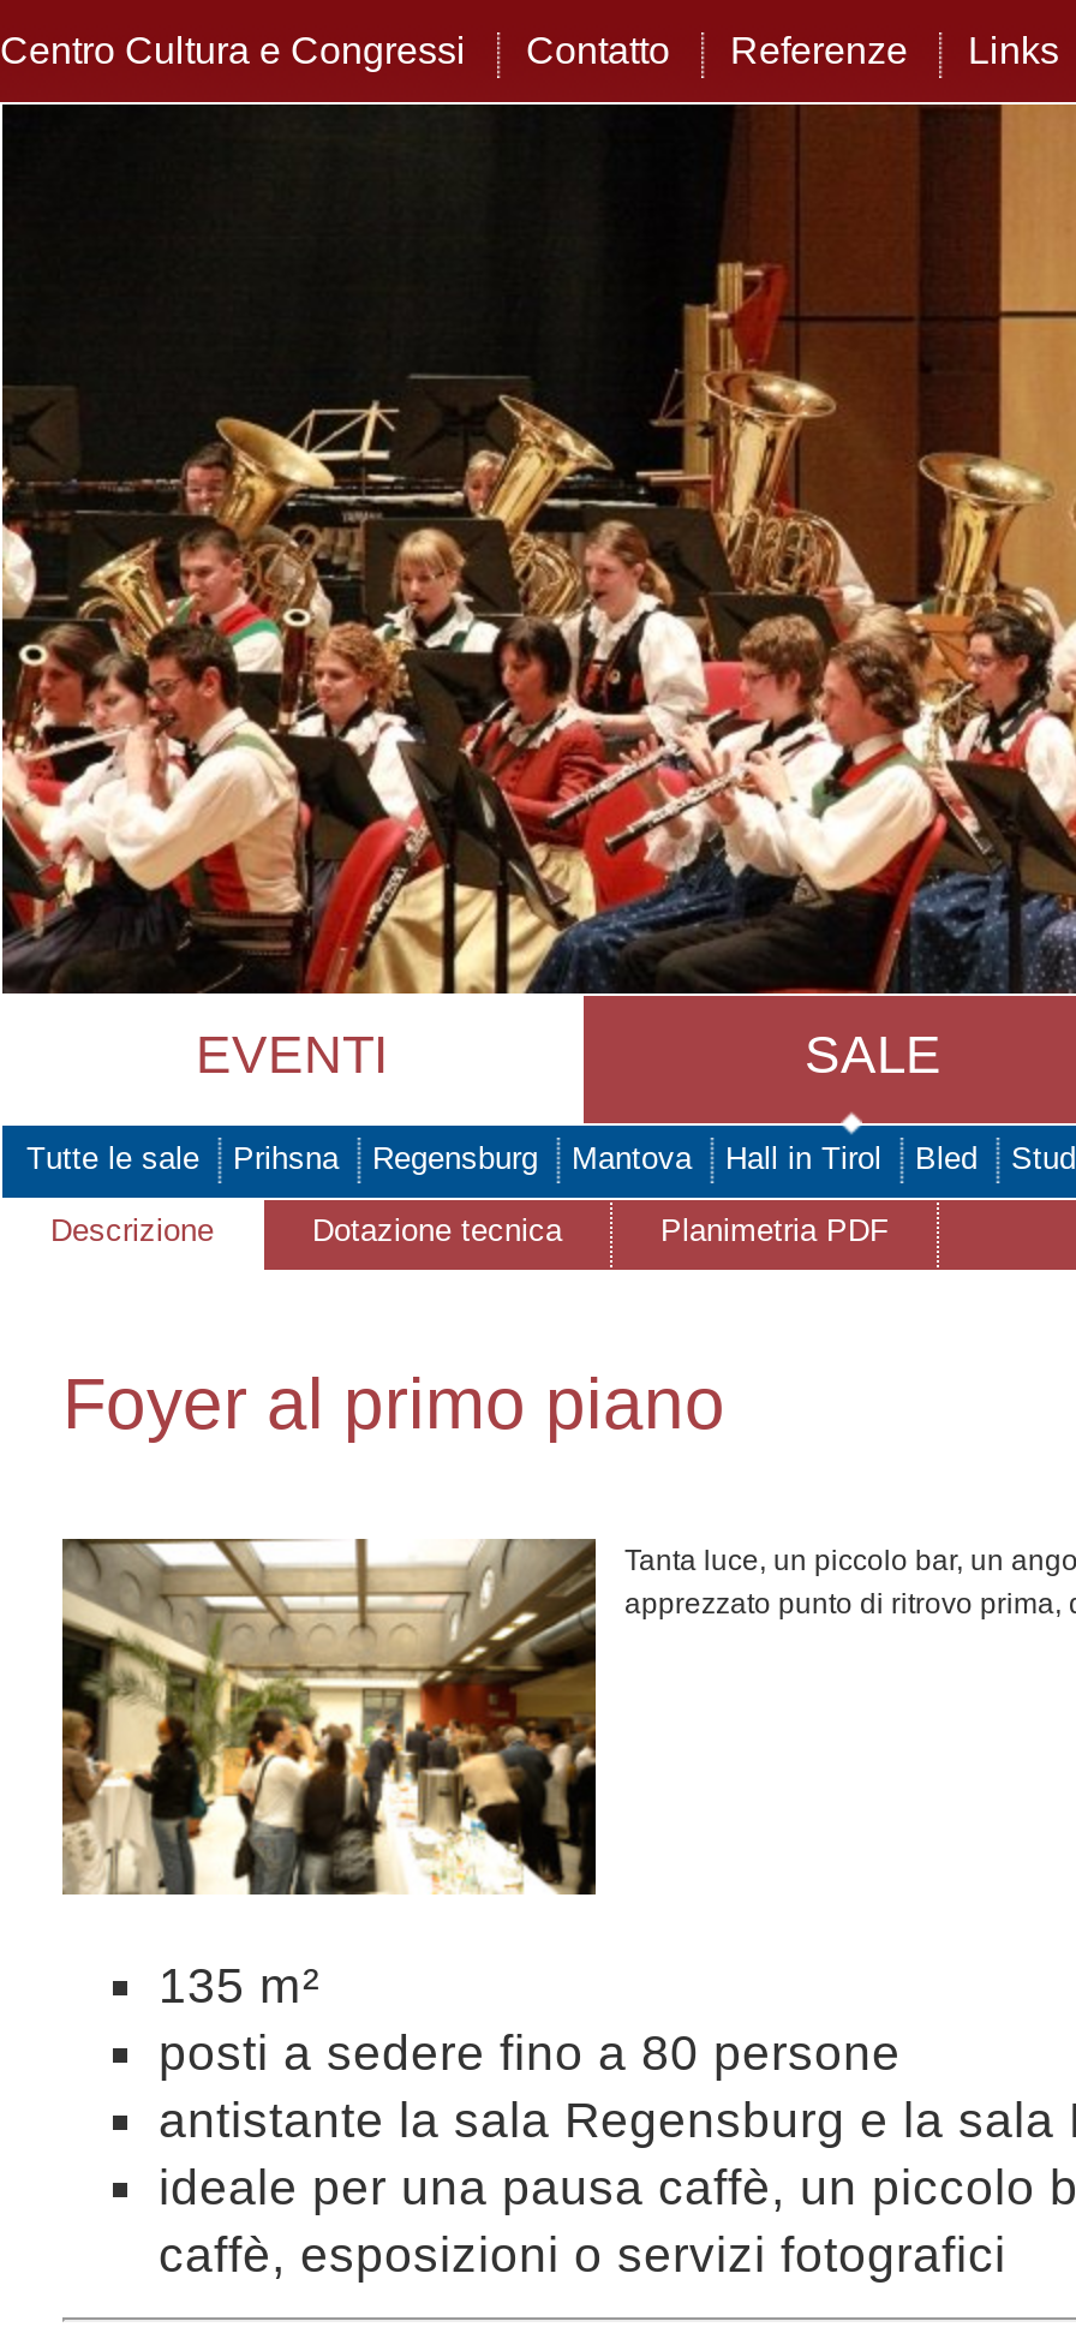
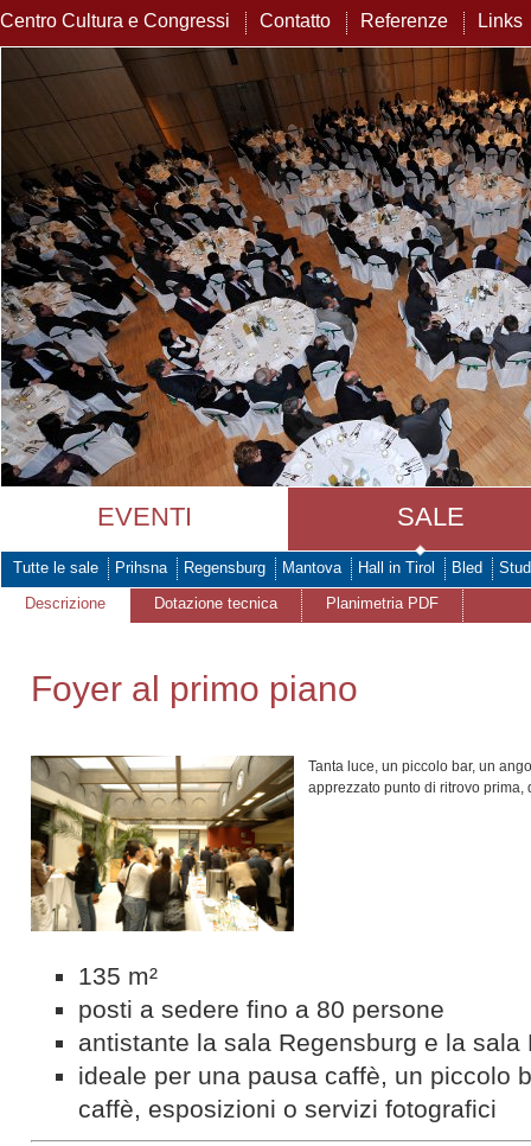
- [image]
+ [image]
